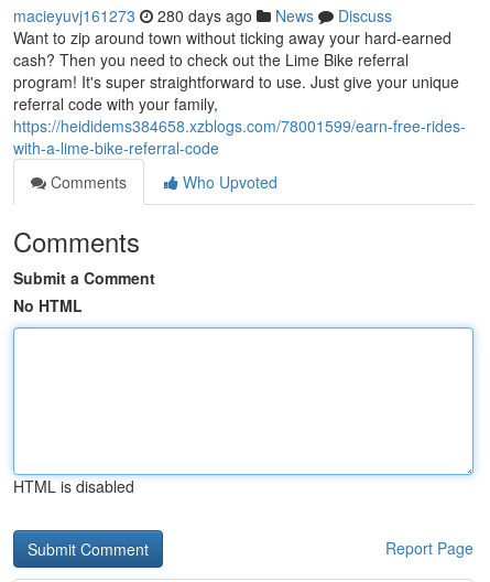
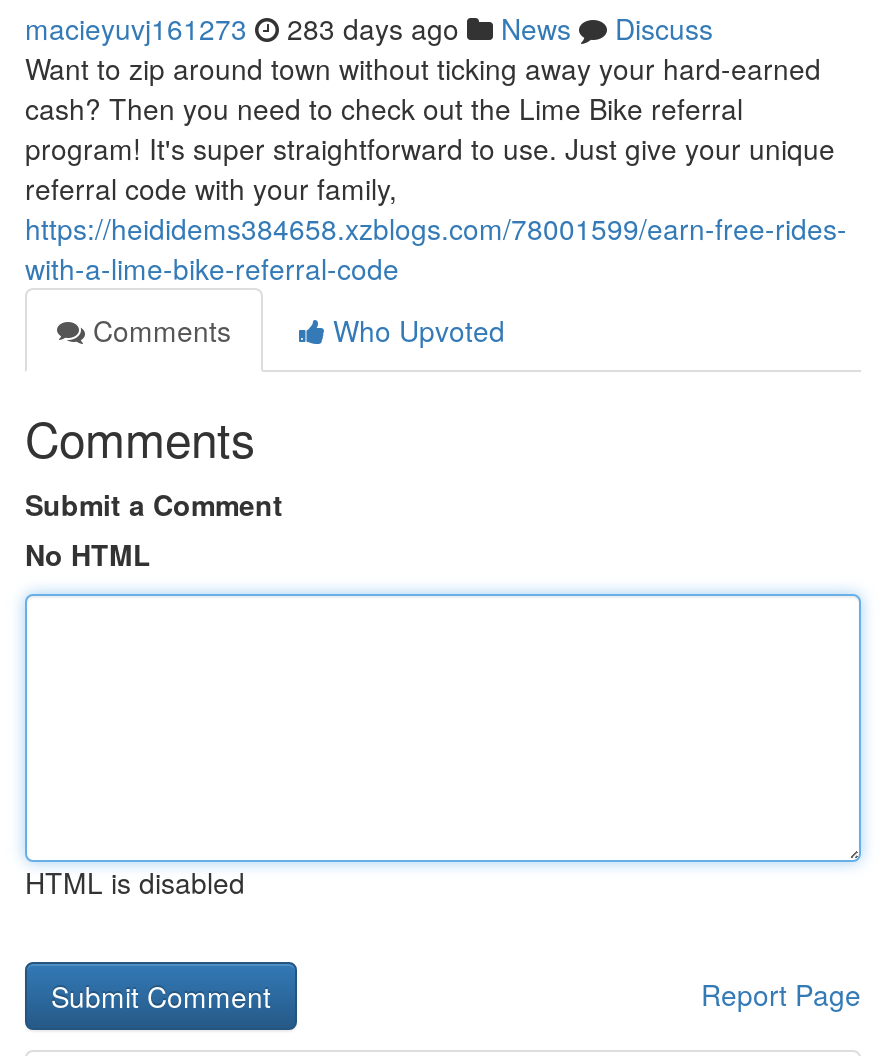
- macieyuvj161273 280 days ago News Discuss
+ macieyuvj161273 283 days ago News Discuss
